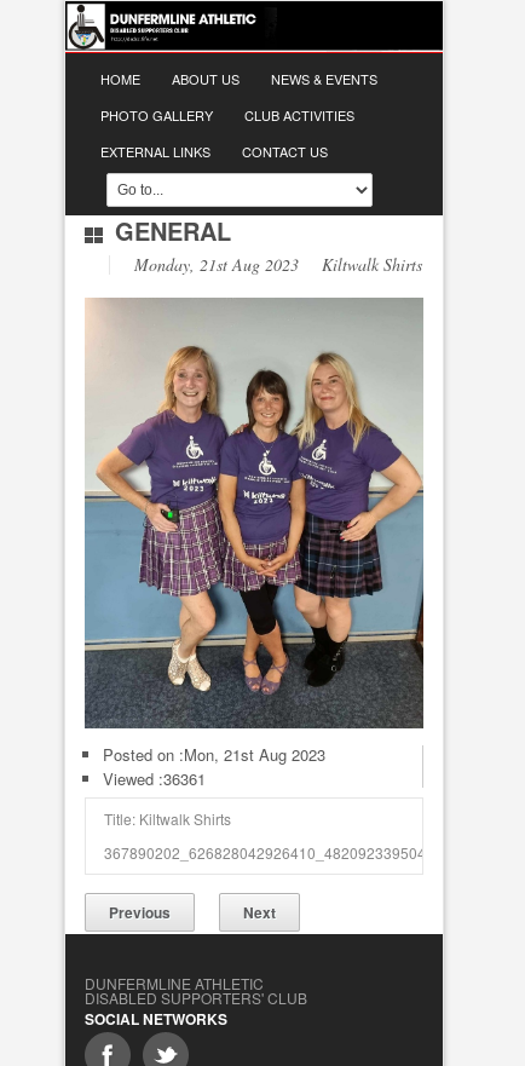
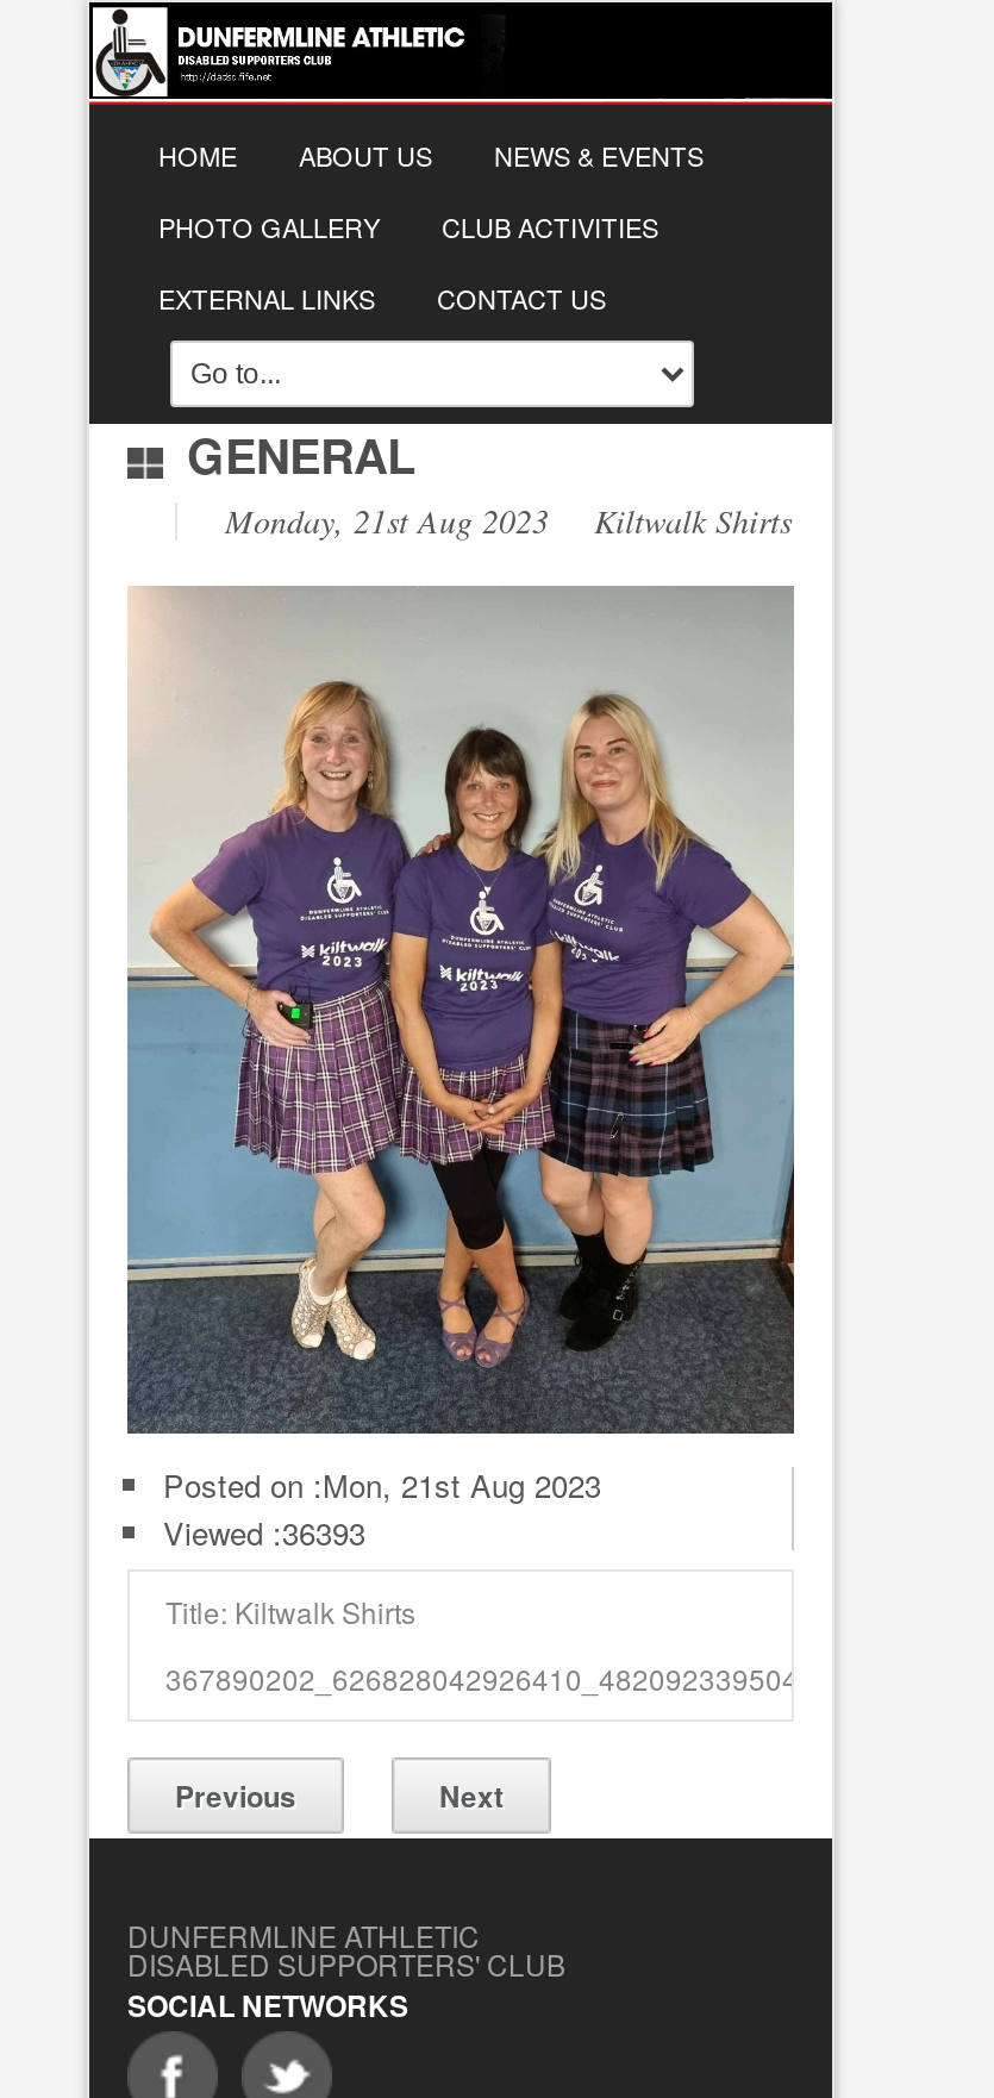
- Viewed :36361
+ Viewed :36393
